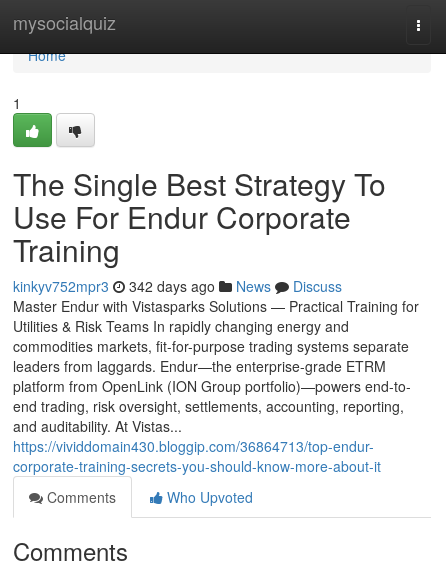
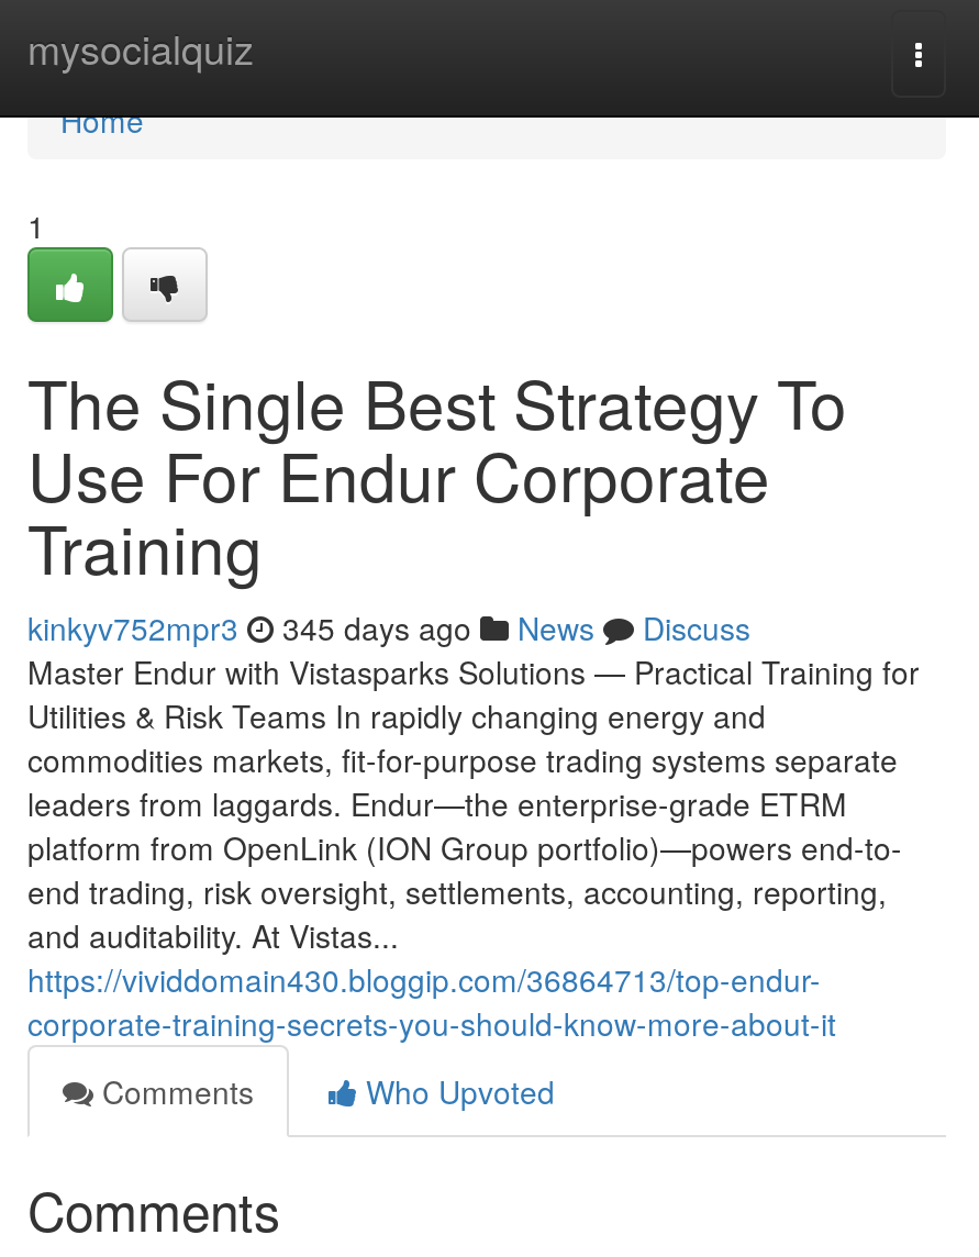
- kinkyv752mpr3 342 days ago News Discuss
+ kinkyv752mpr3 345 days ago News Discuss
